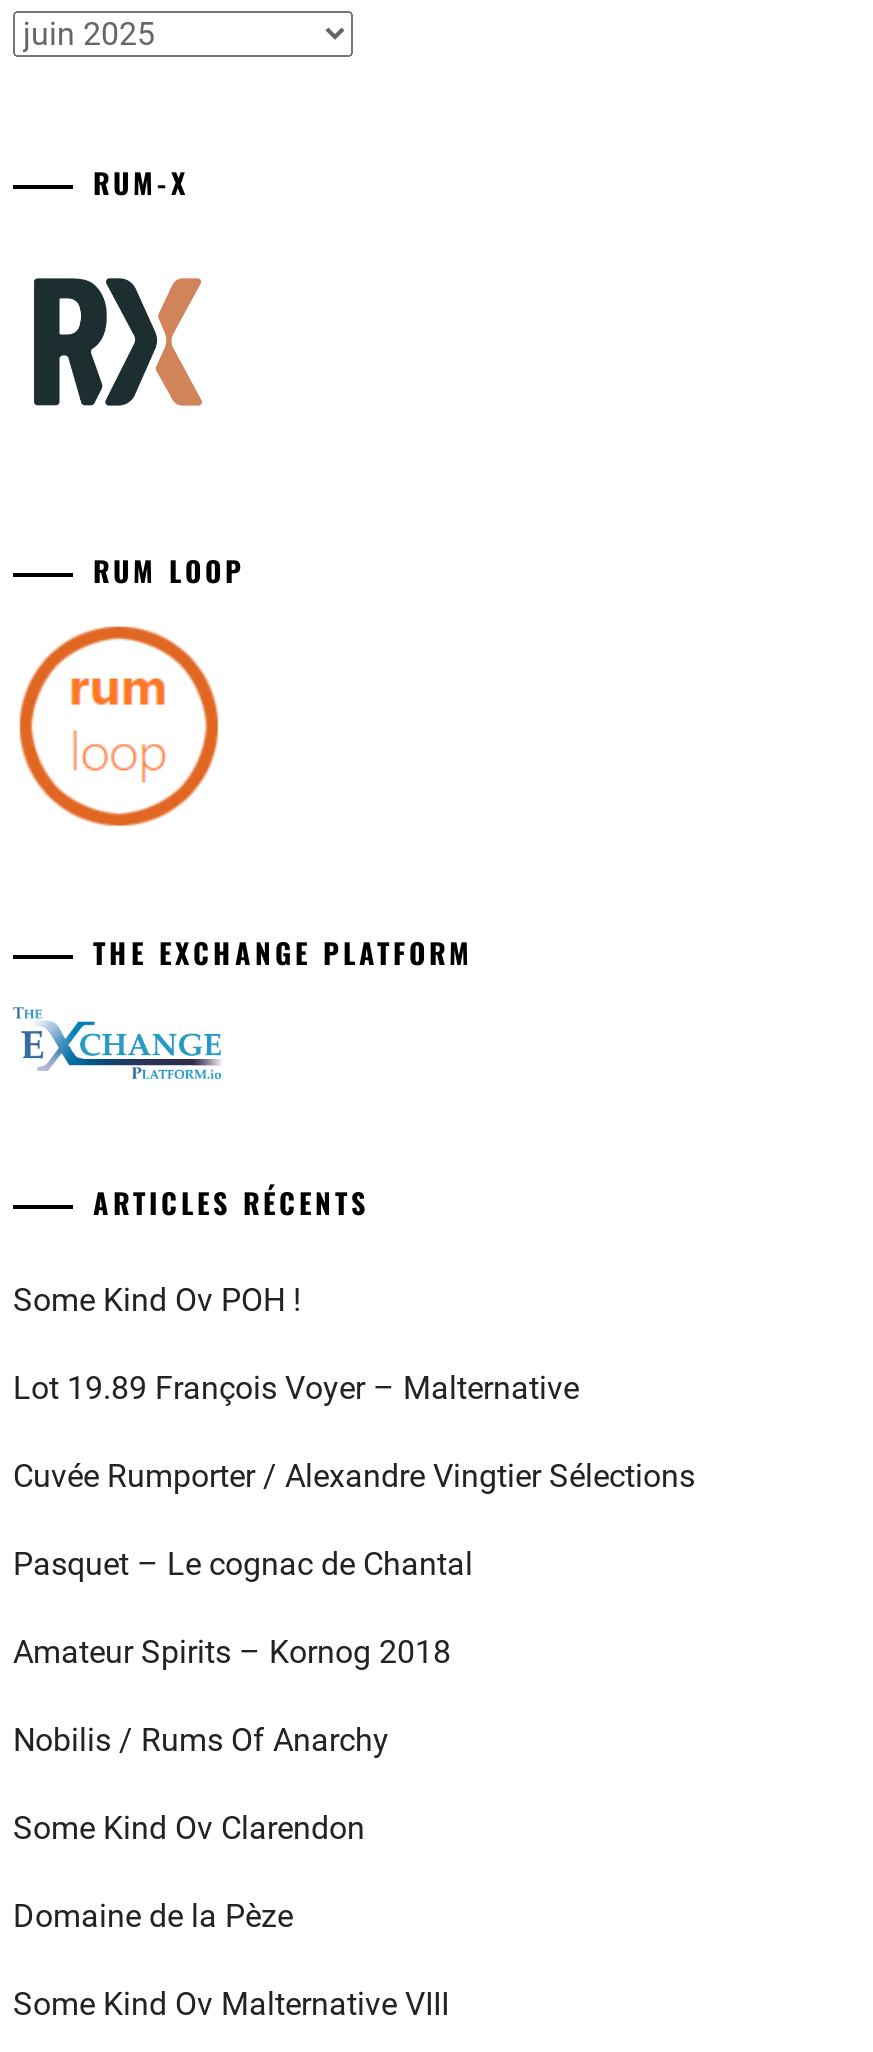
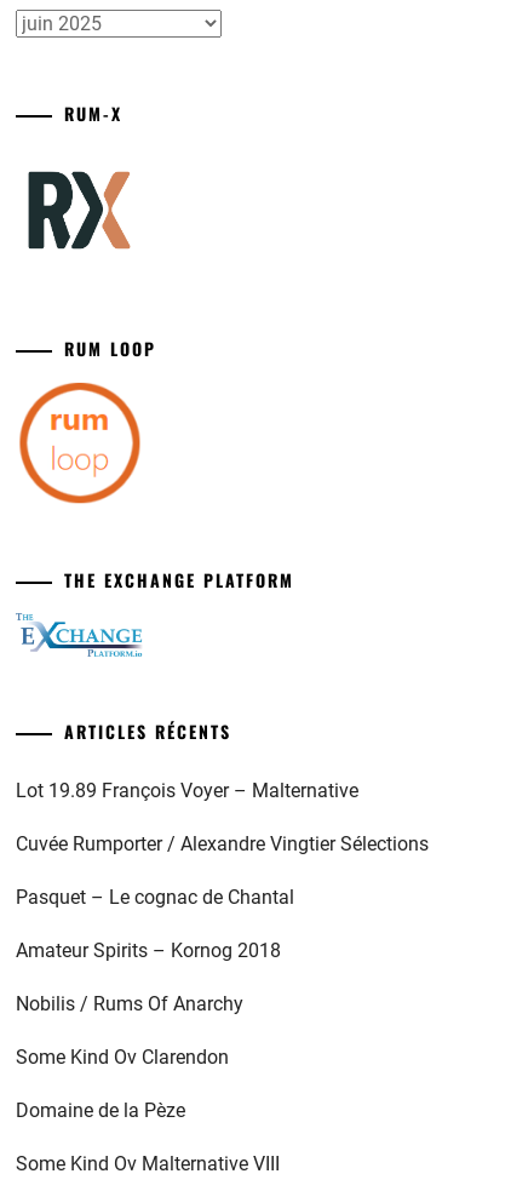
- Some Kind Ov POH !
